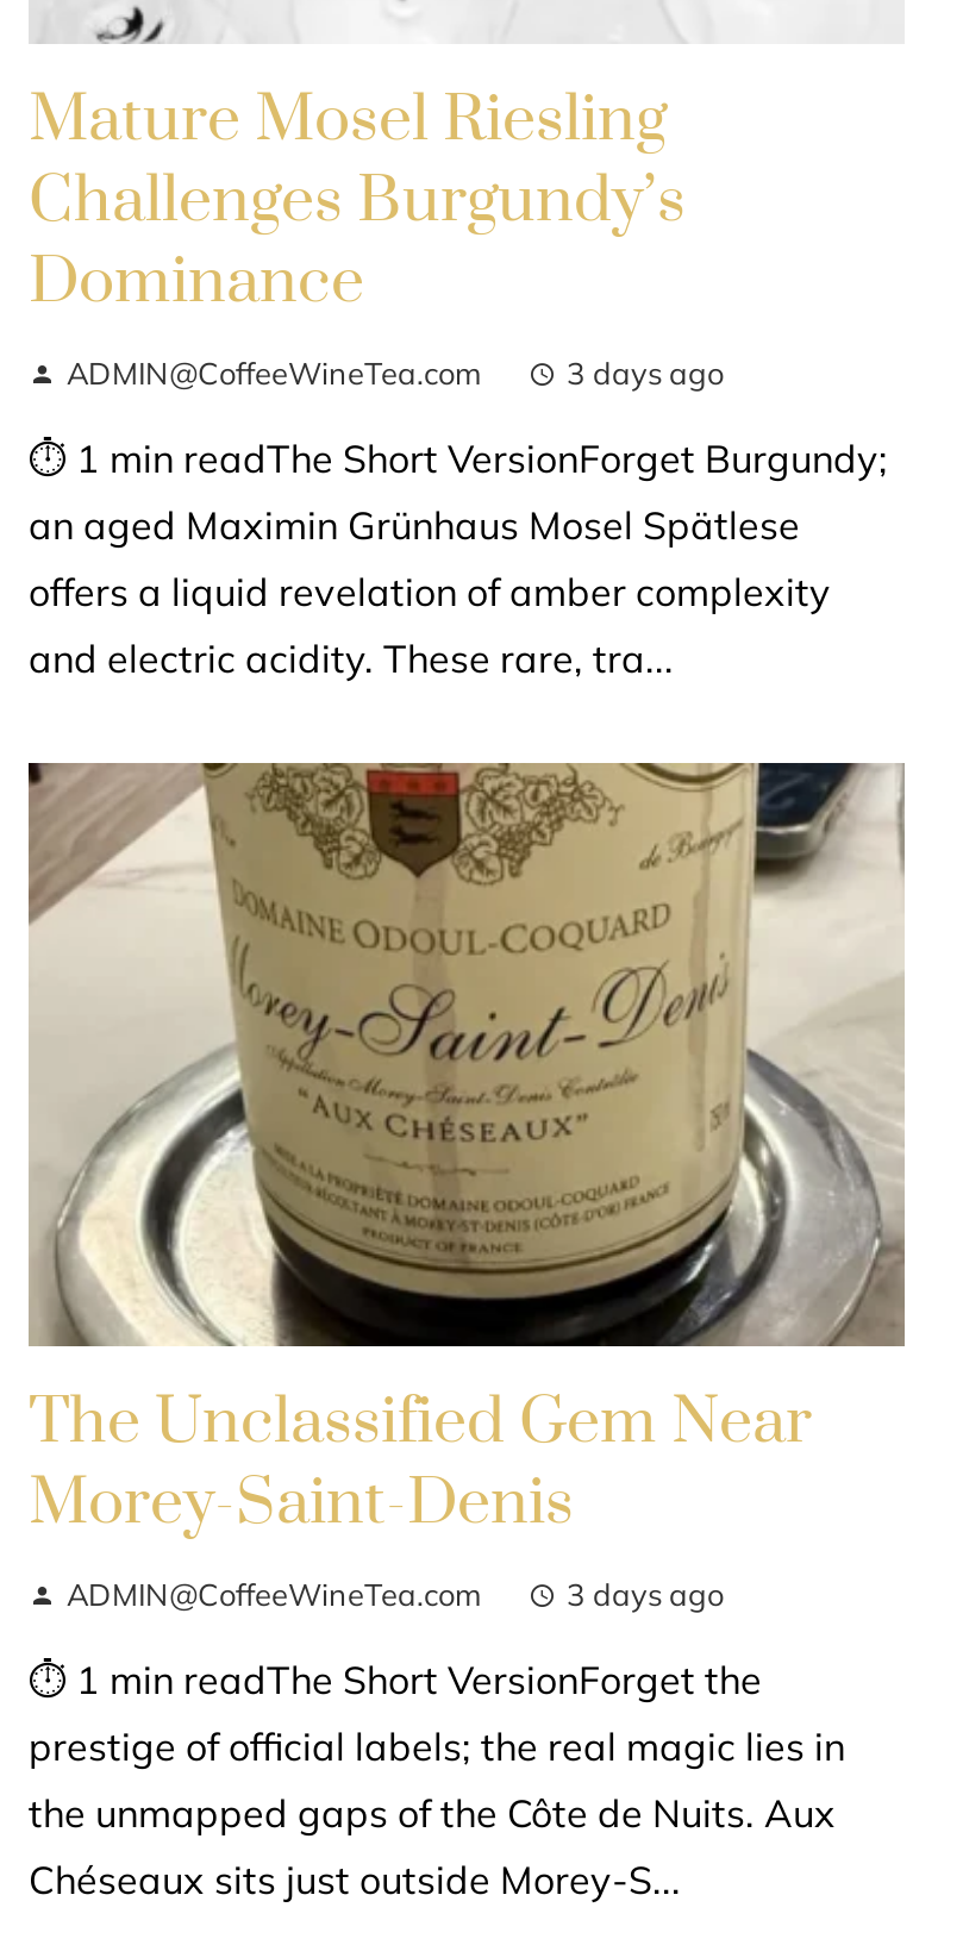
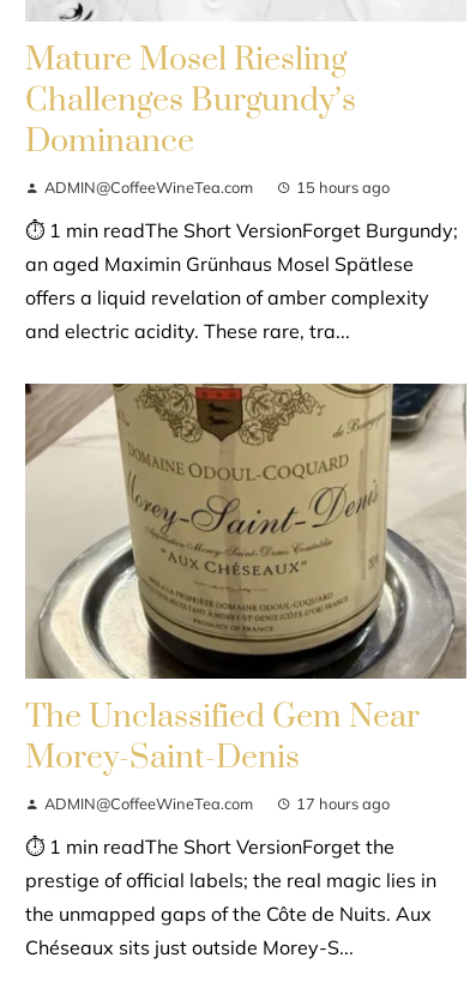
- 3 days ago
+ 15 hours ago

- 3 days ago
+ 17 hours ago
